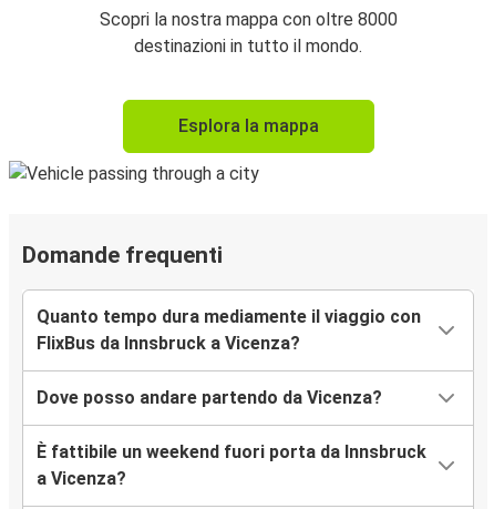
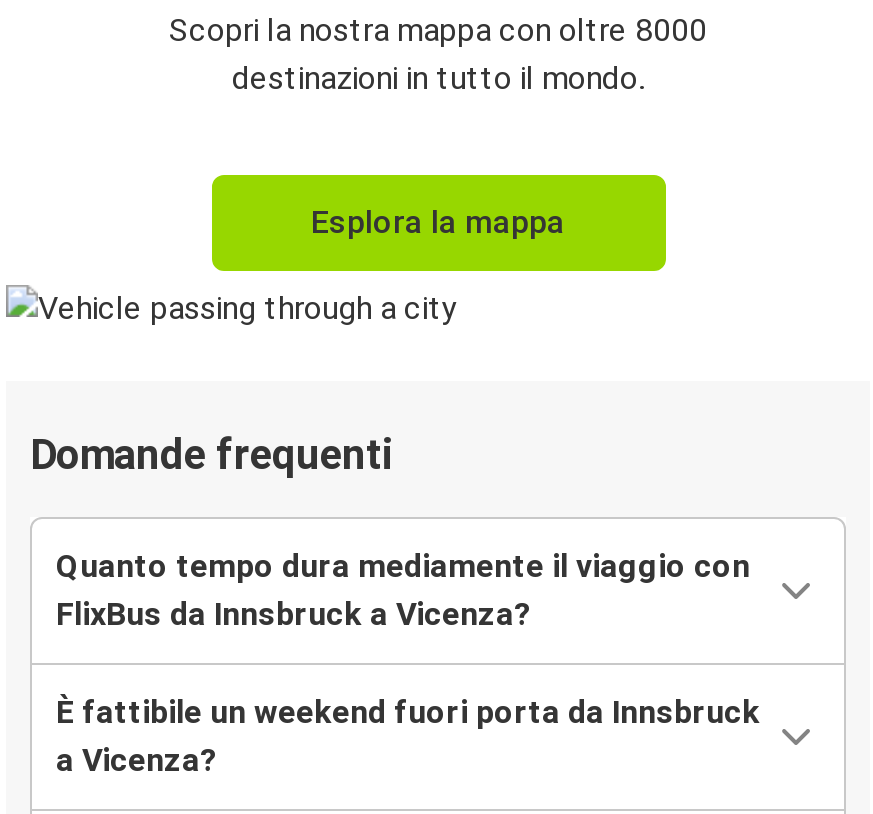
- Dove posso andare partendo da Vicenza?
